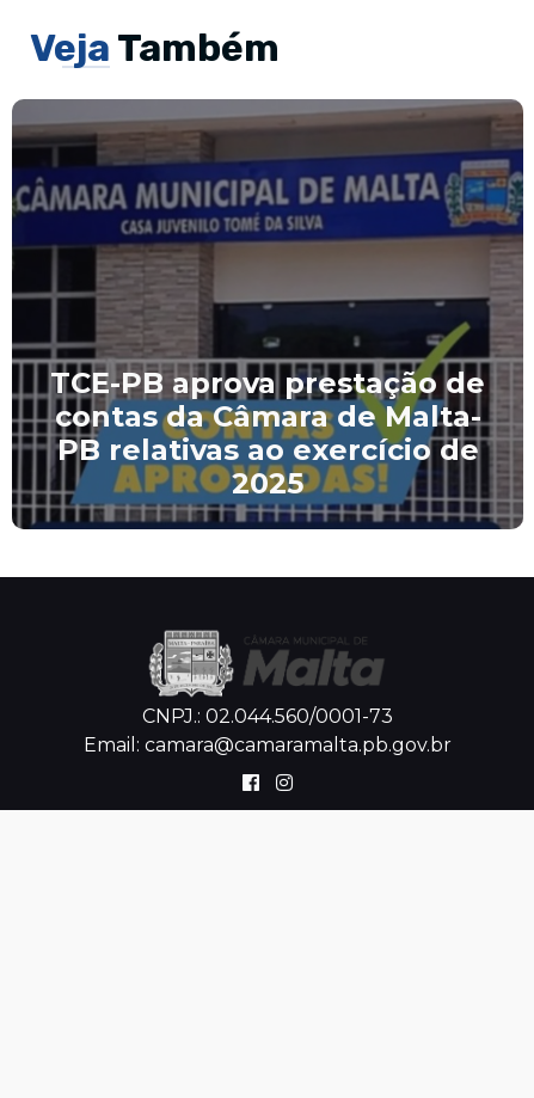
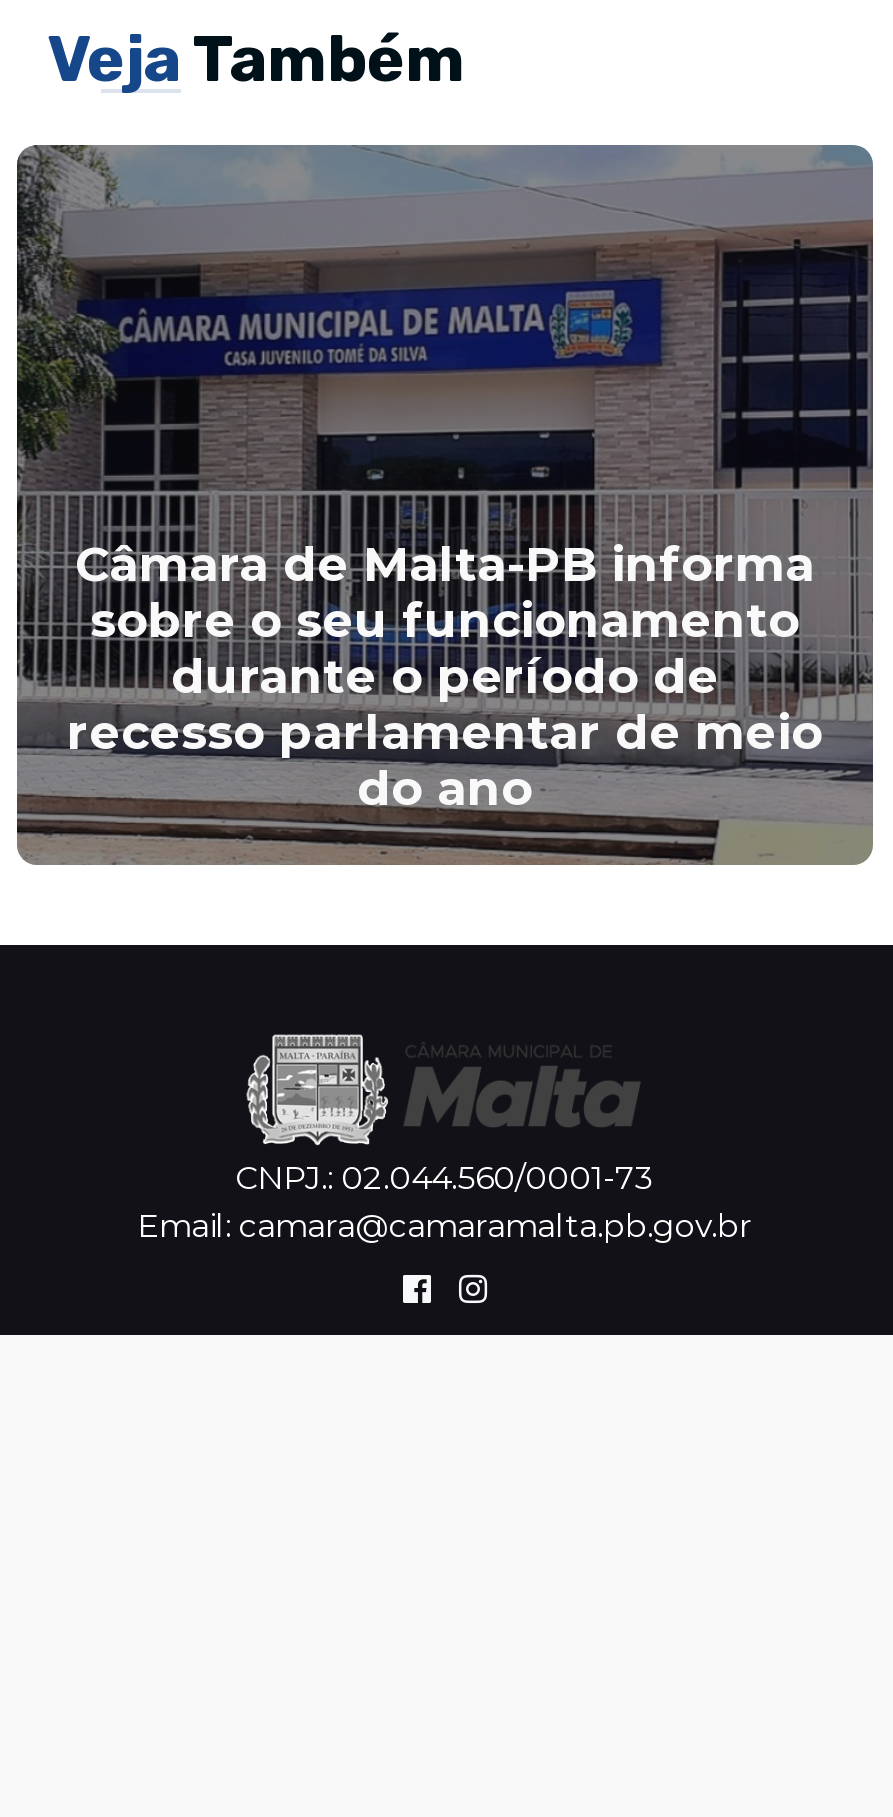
- [image]
- TCE-PB aprova prestação de
- contas da Câmara de Malta-
- PB relativas ao exercício de
- 2025
+ [image]
+ Câmara de Malta-PB informa
+ sobre o seu funcionamento
+ durante o período de
+ recesso parlamentar de meio
+ do ano
